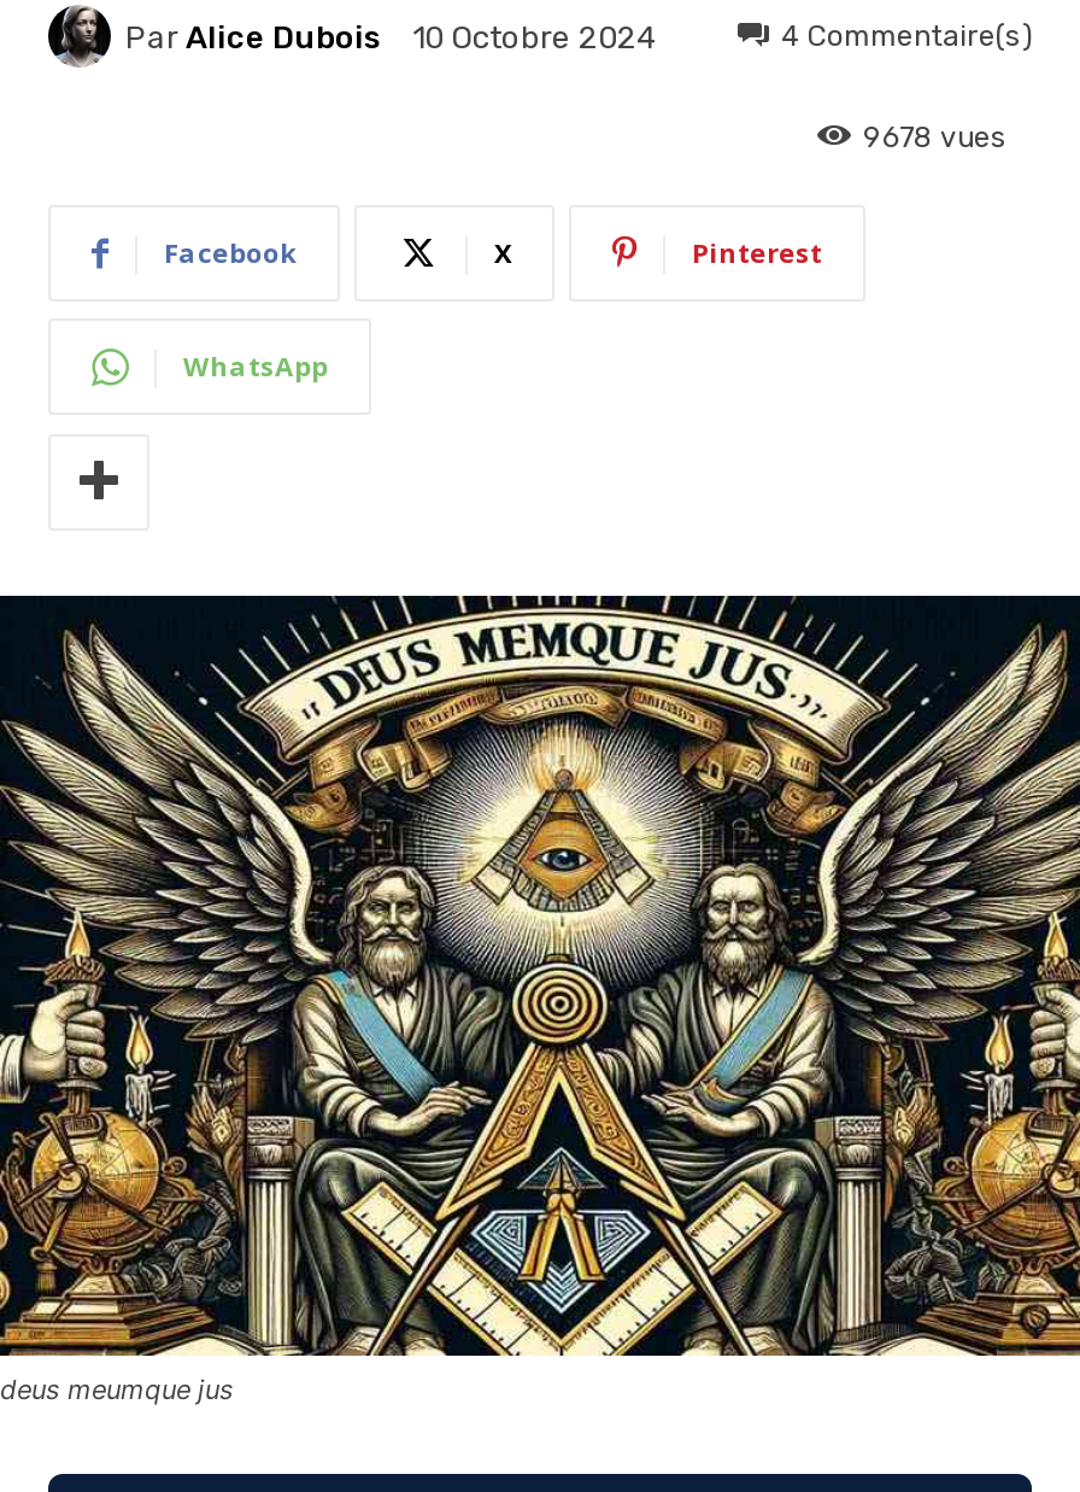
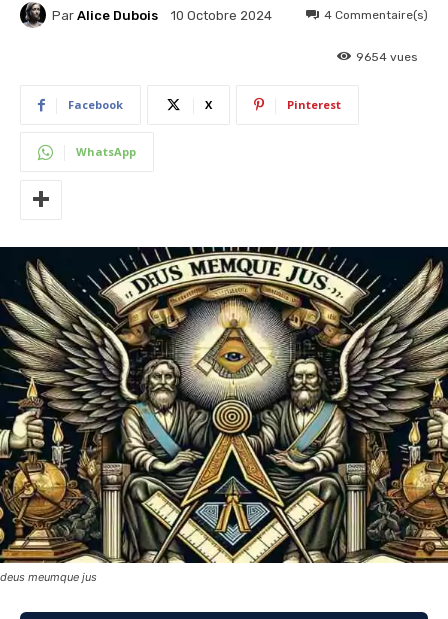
- 9678 vues
+ 9654 vues
